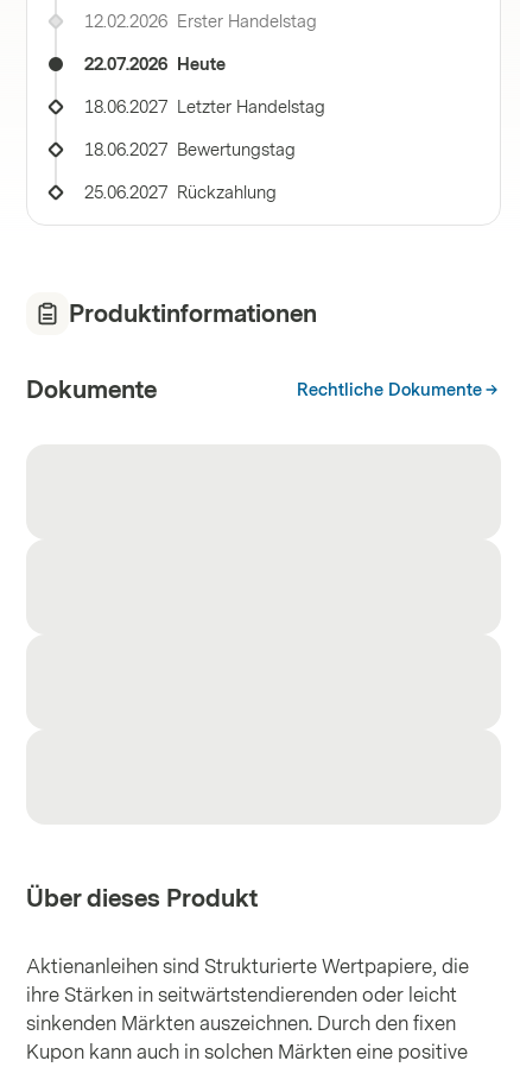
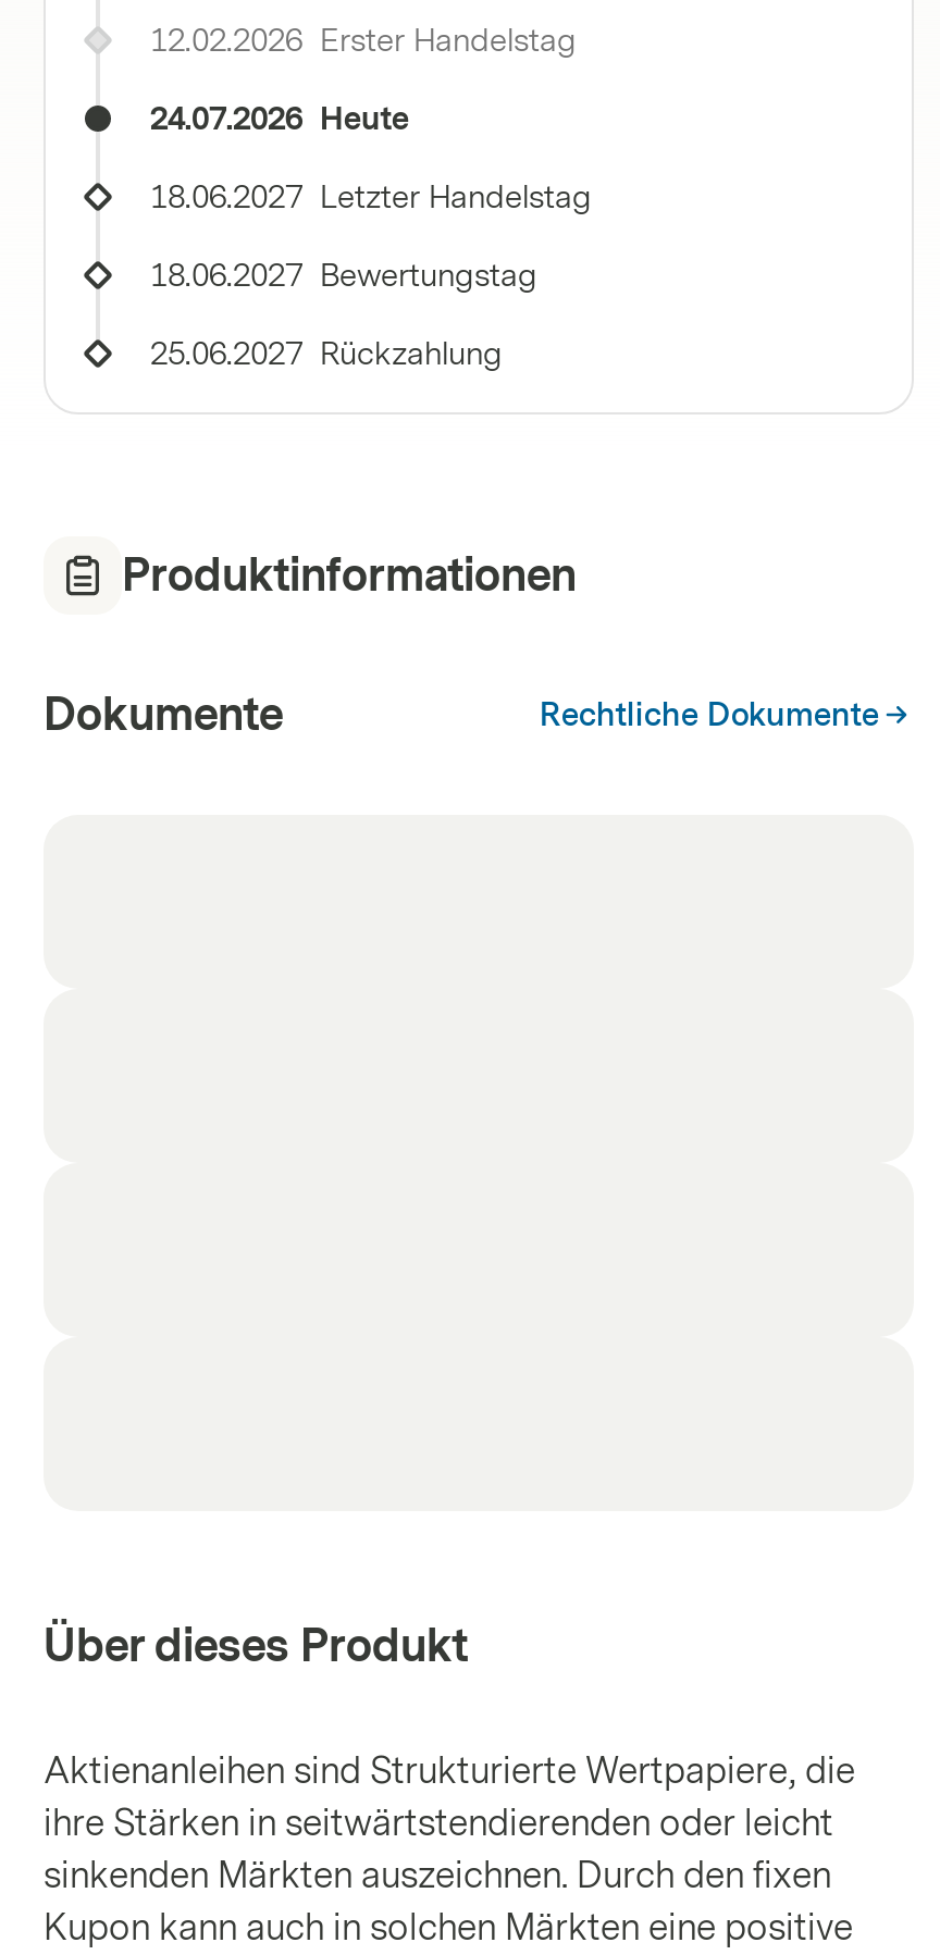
- 22.07.2026 Heute
+ 24.07.2026 Heute
